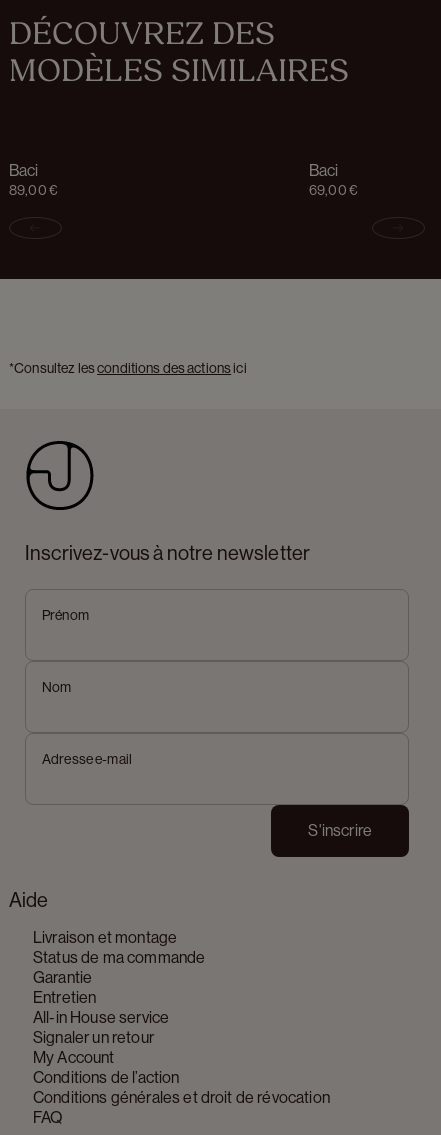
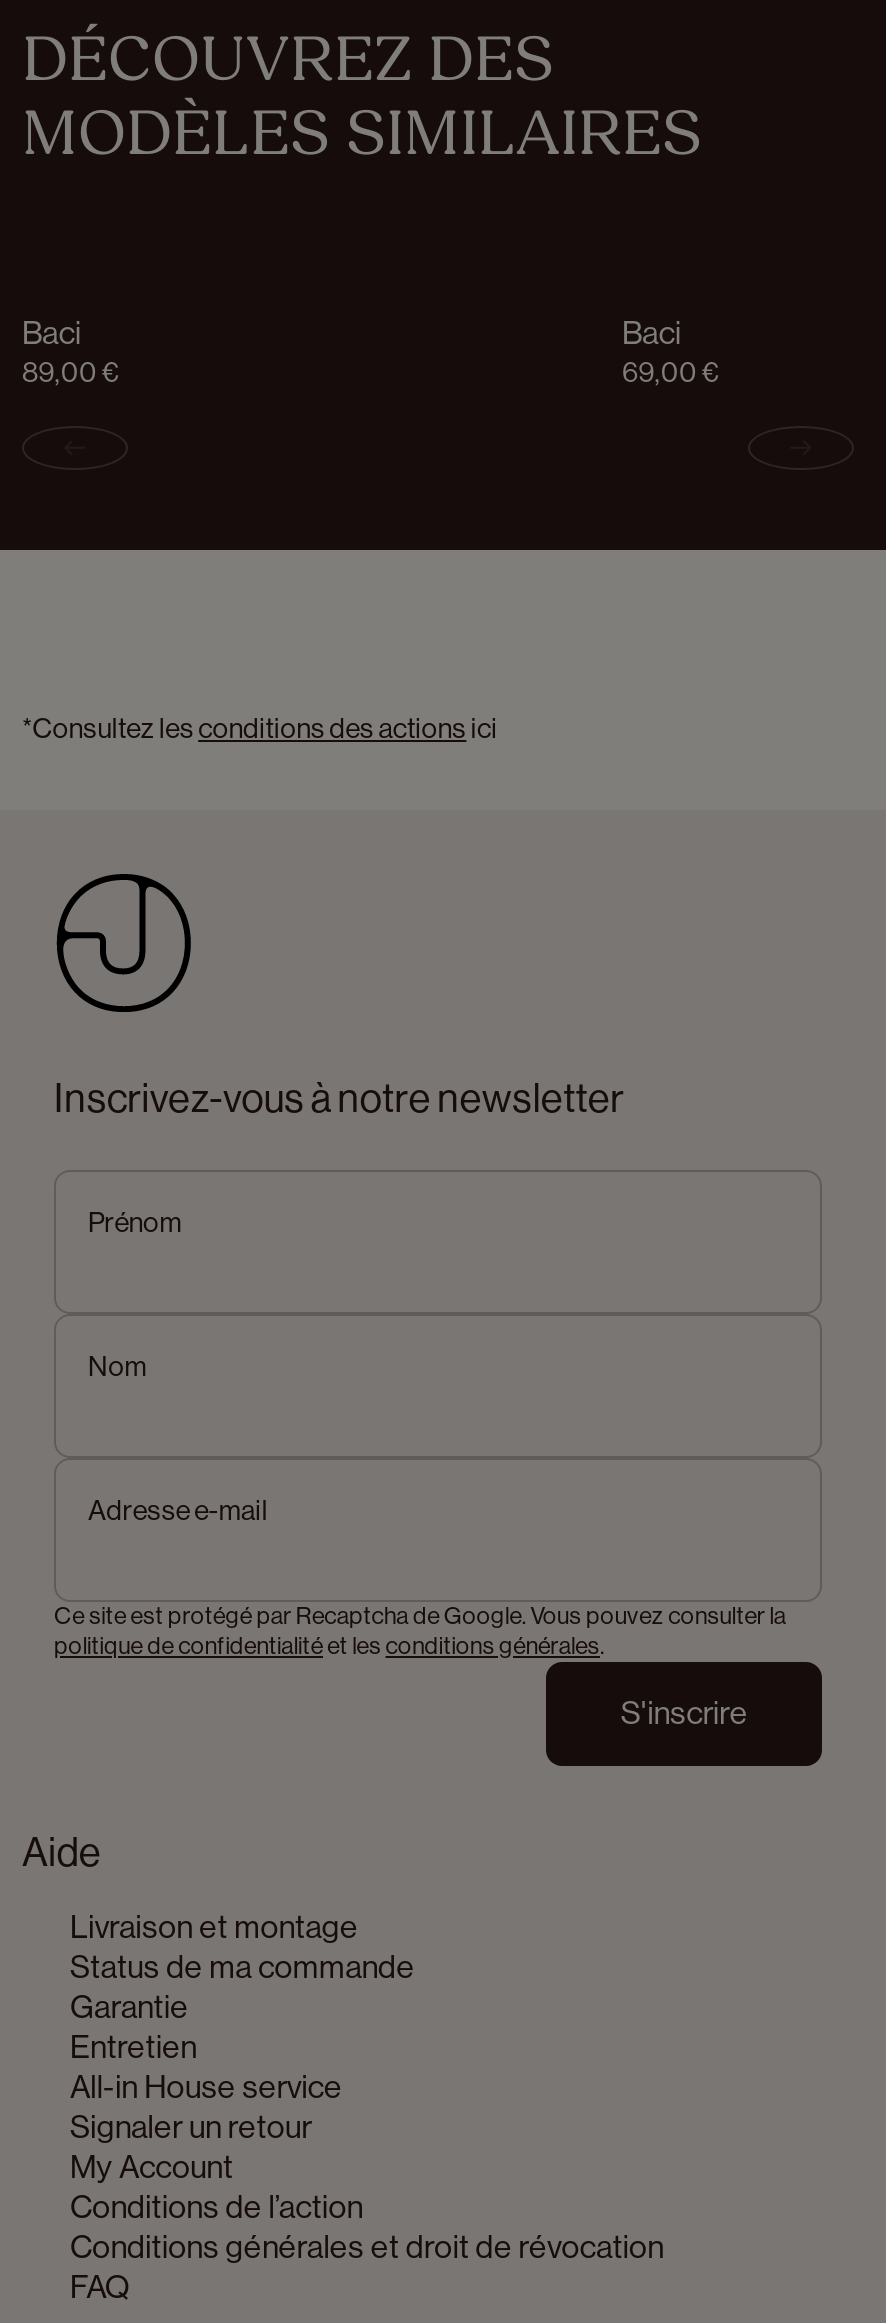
+ Ce site est protégé par Recaptcha de Google. Vous pouvez consulter la
+ politique de confidentialité et les conditions générales.
